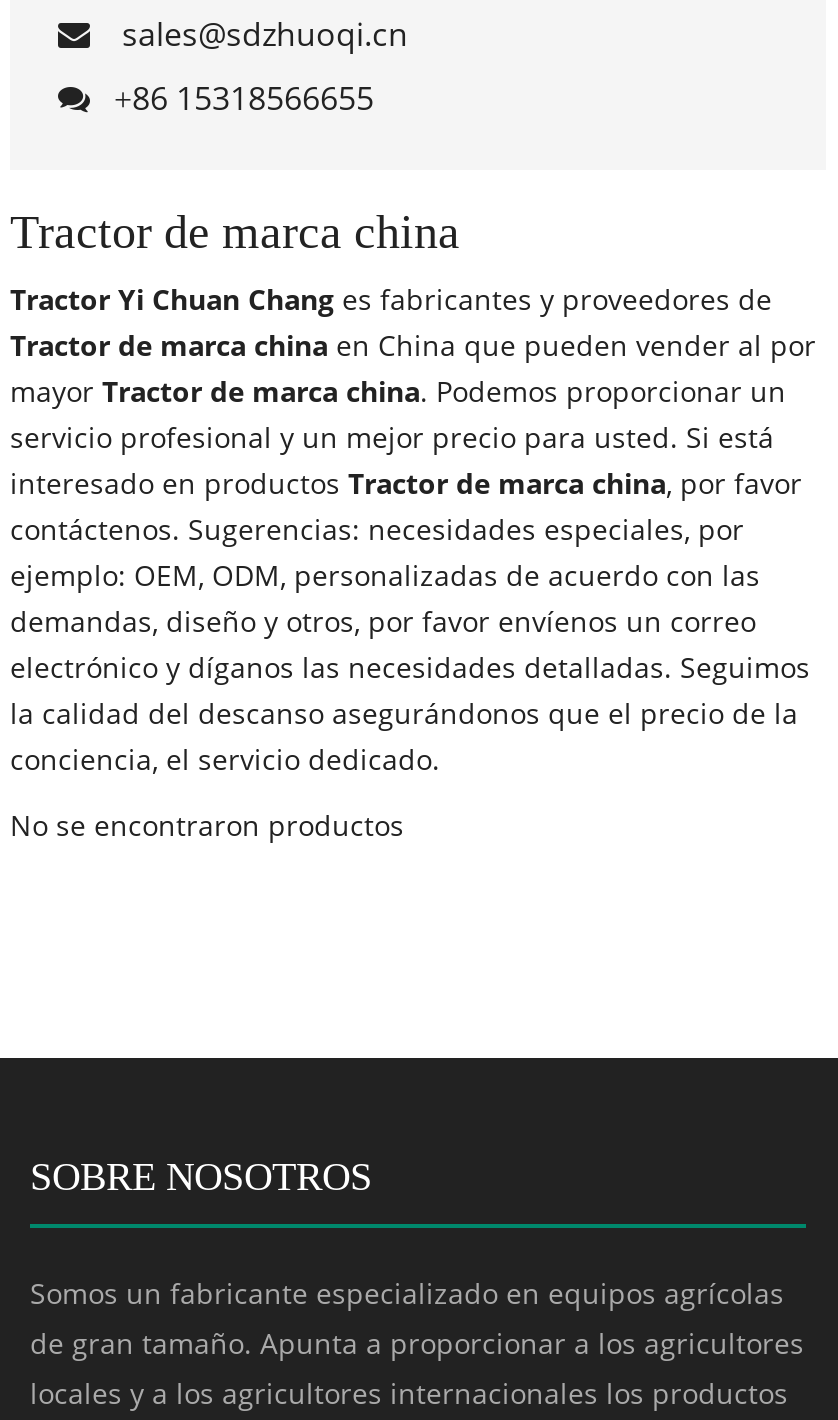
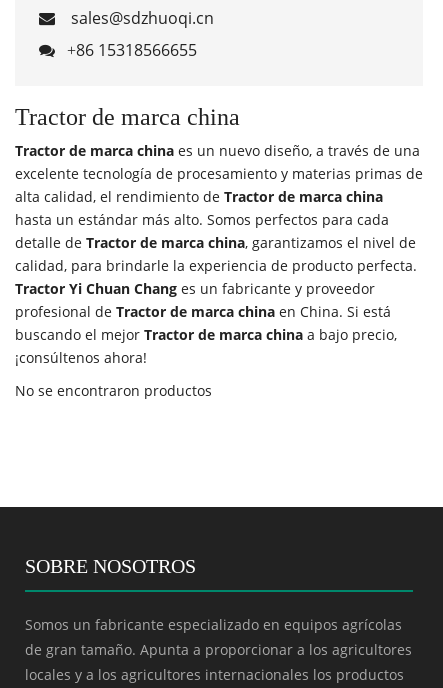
- Tractor Yi Chuan Chang es fabricantes y proveedores de
- Tractor de marca china en China que pueden vender al por
- mayor Tractor de marca china. Podemos proporcionar un
- servicio profesional y un mejor precio para usted. Si está
- interesado en productos Tractor de marca china, por favor
- contáctenos. Sugerencias: necesidades especiales, por
- ejemplo: OEM, ODM, personalizadas de acuerdo con las
- demandas, diseño y otros, por favor envíenos un correo
- electrónico y díganos las necesidades detalladas. Seguimos
- la calidad del descanso asegurándonos que el precio de la
- conciencia, el servicio dedicado.
+ Tractor de marca china es un nuevo diseño, a través de una
+ excelente tecnología de procesamiento y materias primas de
+ alta calidad, el rendimiento de Tractor de marca china
+ hasta un estándar más alto. Somos perfectos para cada
+ detalle de Tractor de marca china, garantizamos el nivel de
+ calidad, para brindarle la experiencia de producto perfecta.
+ Tractor Yi Chuan Chang es un fabricante y proveedor
+ profesional de Tractor de marca china en China. Si está
+ buscando el mejor Tractor de marca china a bajo precio,
+ ¡consúltenos ahora!
